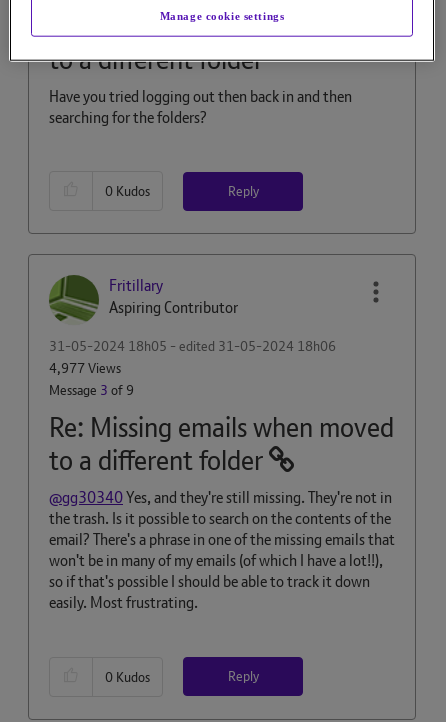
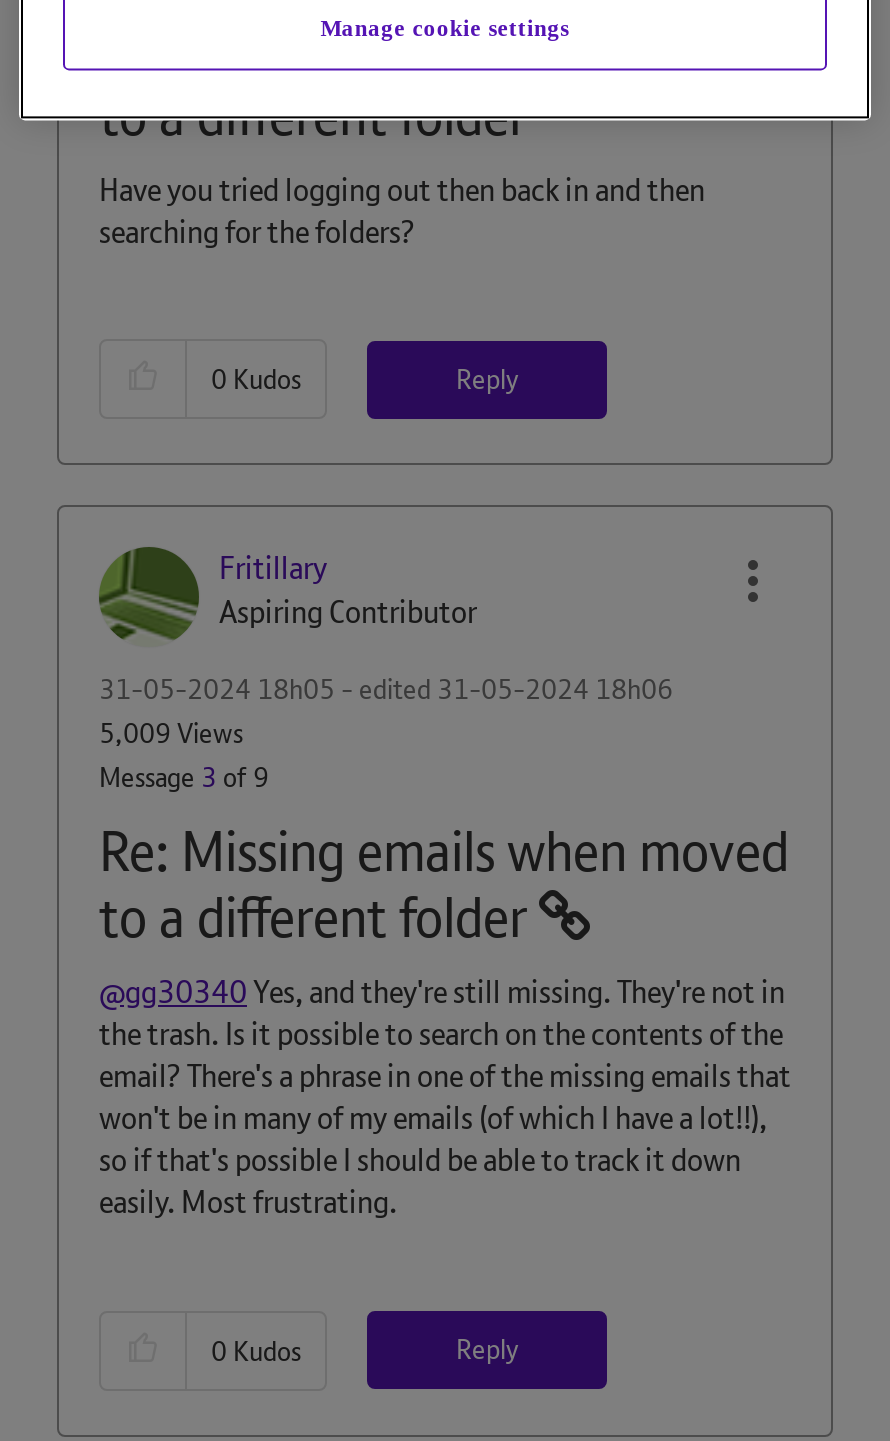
- 4,977 Views
+ 5,009 Views
